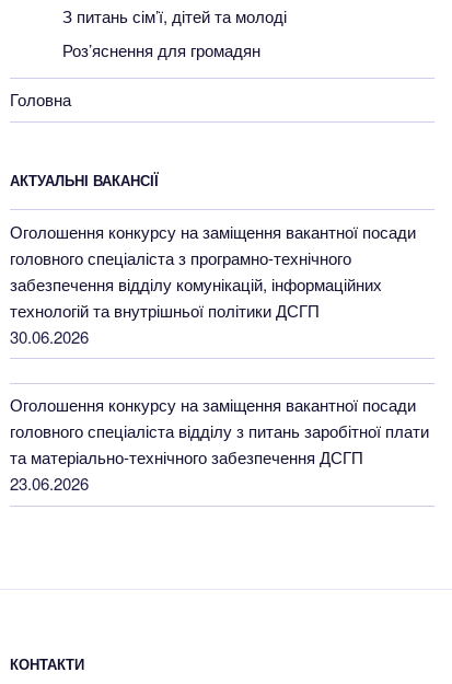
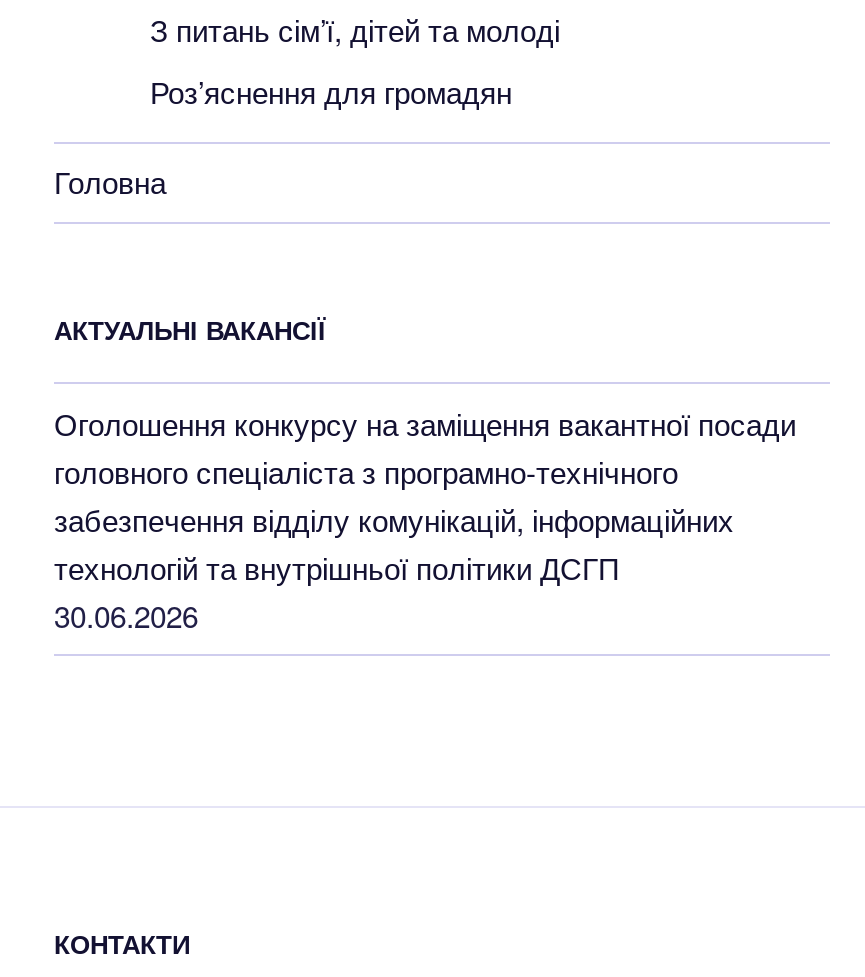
- Оголошення конкурсу на заміщення вакантної посади
- головного спеціаліста відділу з питань заробітної плати
- та матеріально-технічного забезпечення ДСГП
- 23.06.2026
